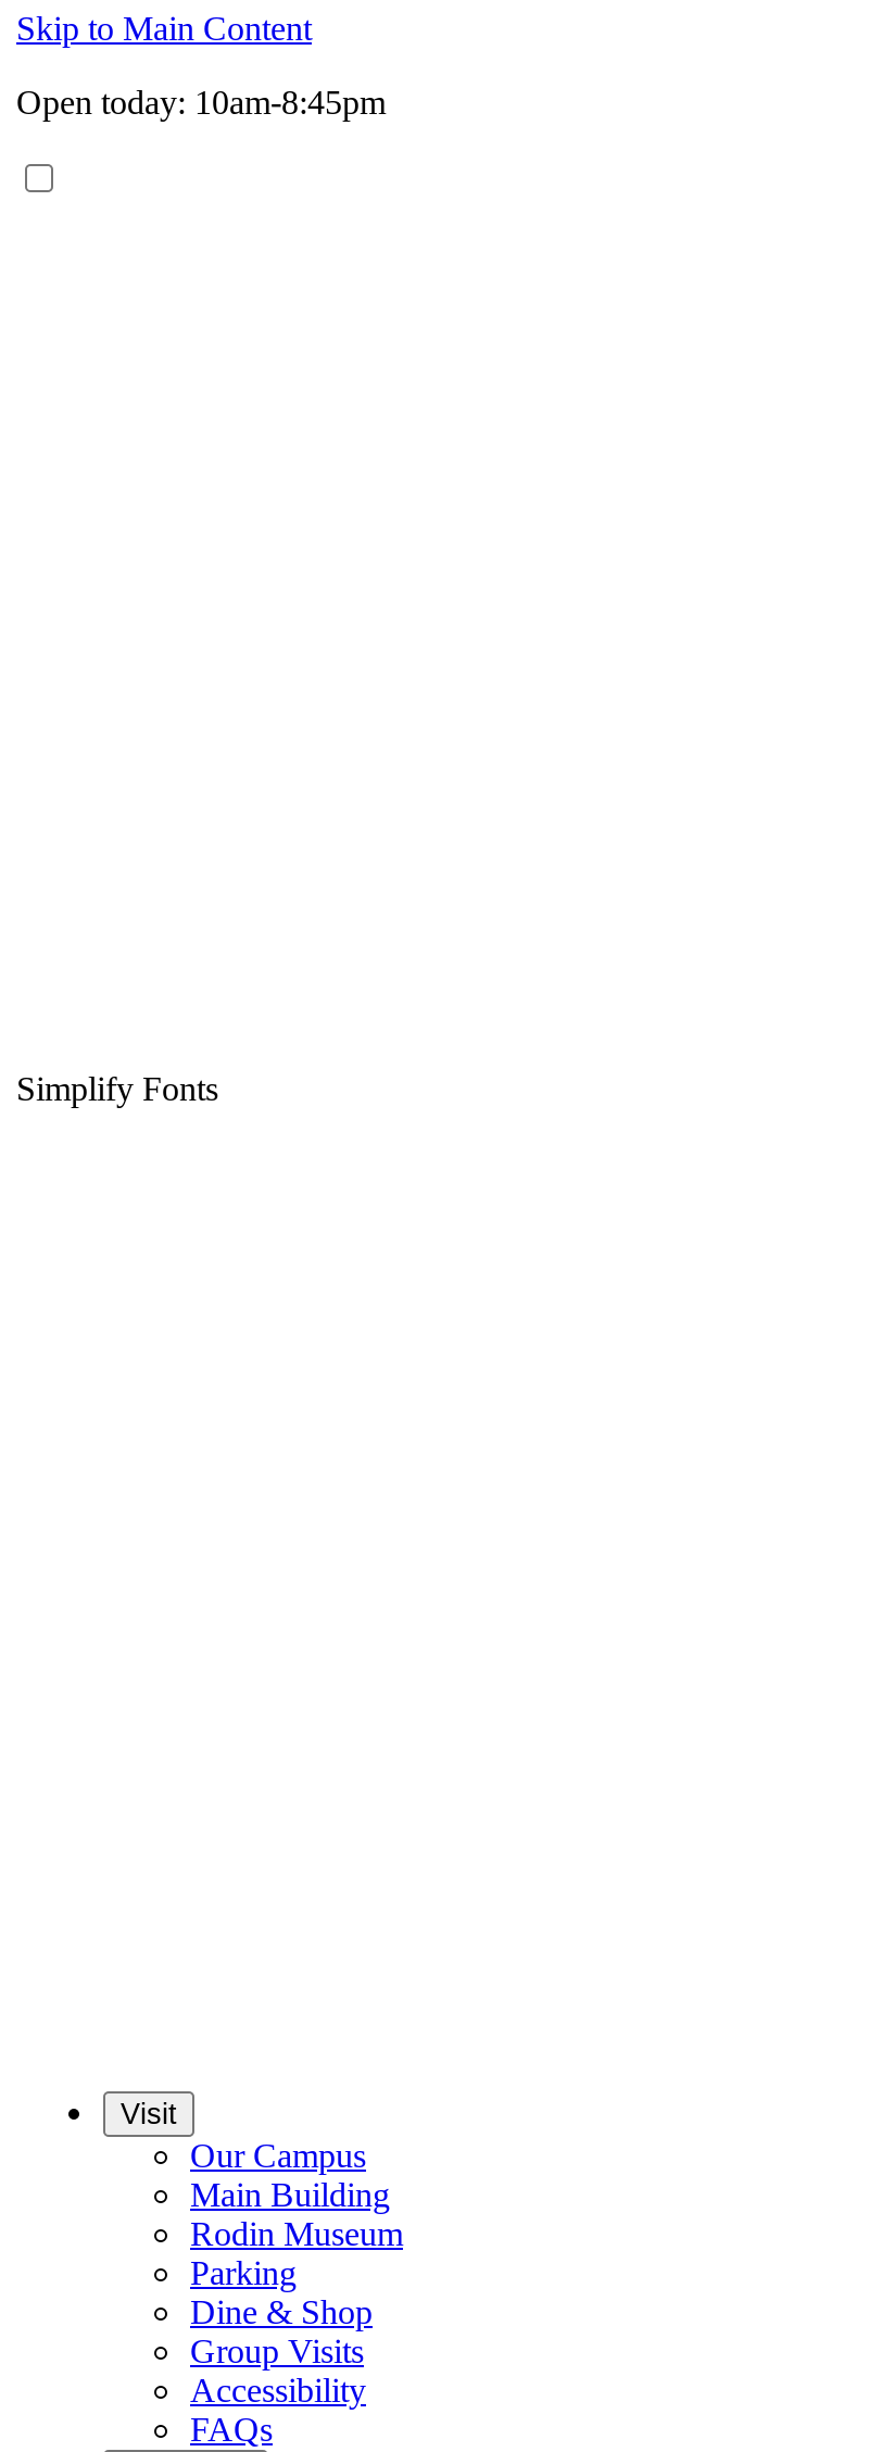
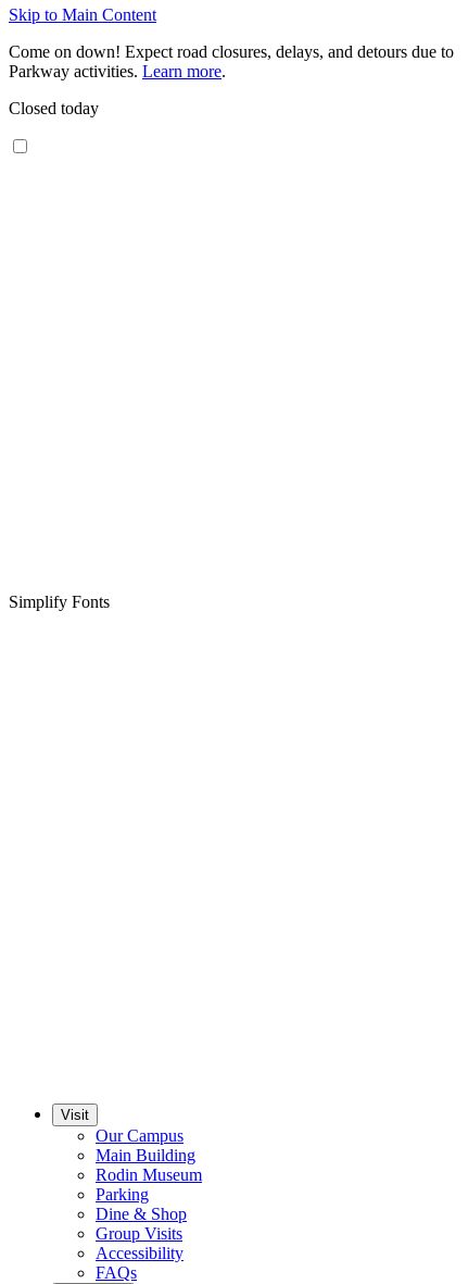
- Open today: 10am-8:45pm
+ Come on down! Expect road closures, delays, and detours due to
+ Parkway activities. Learn more.
+ Closed today
